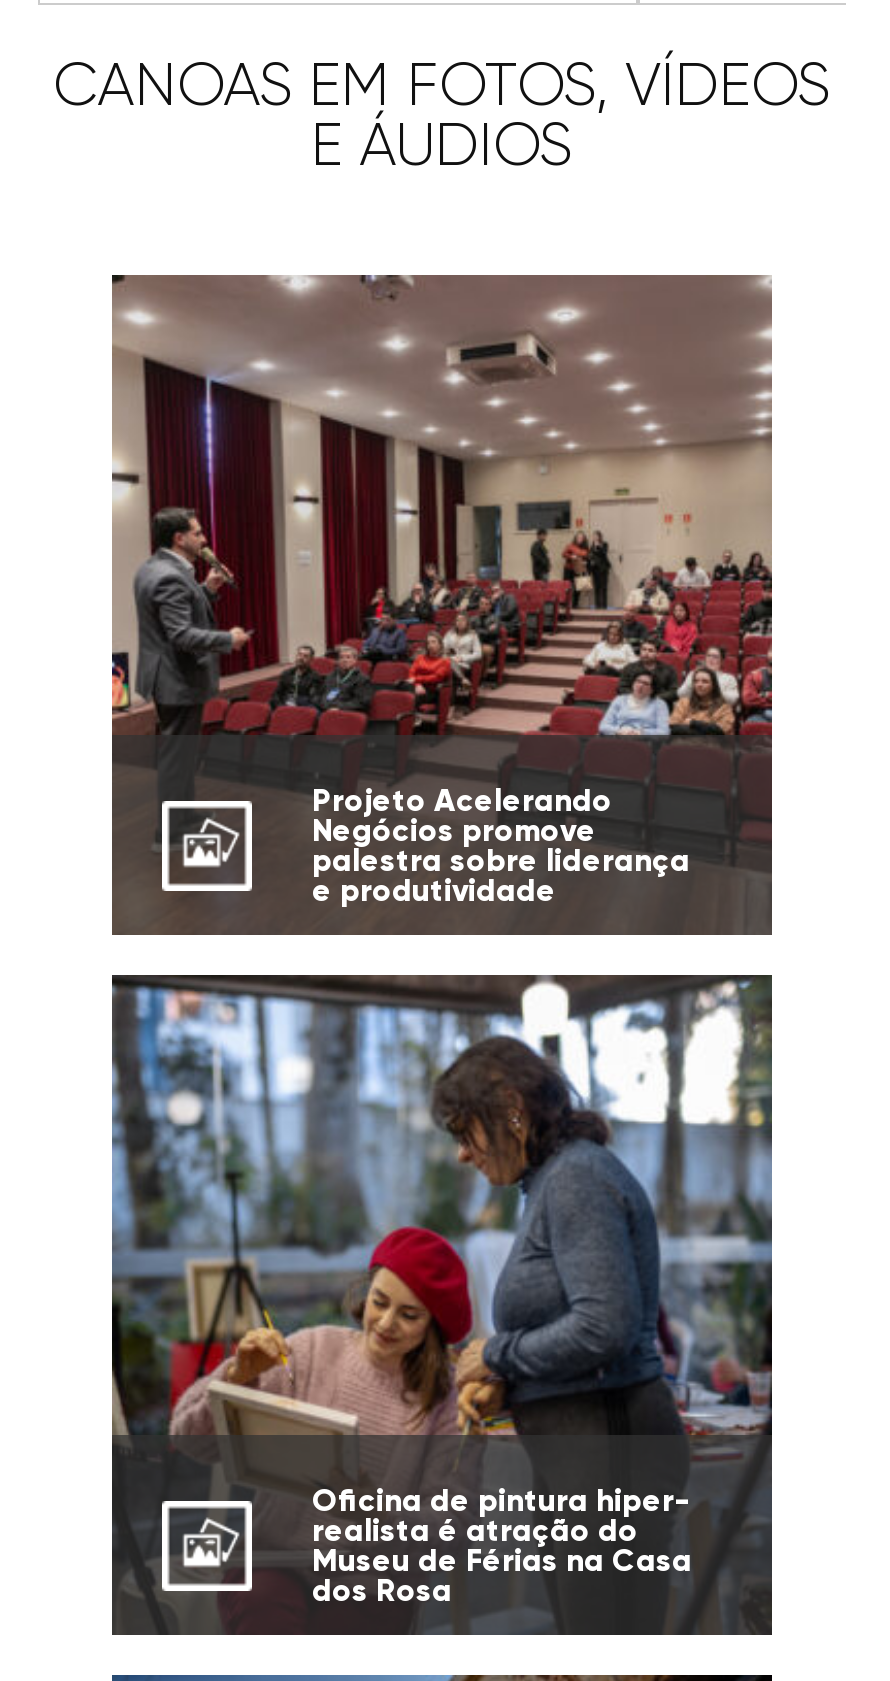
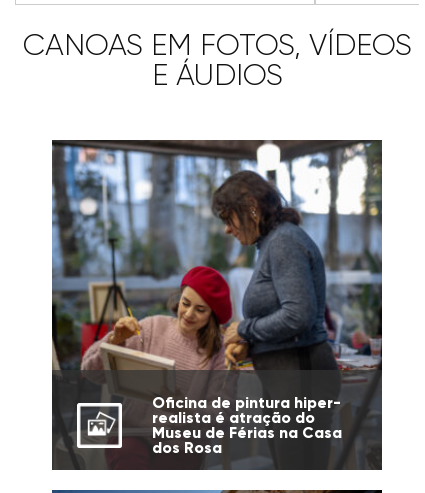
- [image]
- Projeto Acelerando
- Negócios promove
- palestra sobre liderança
- e produtividade
